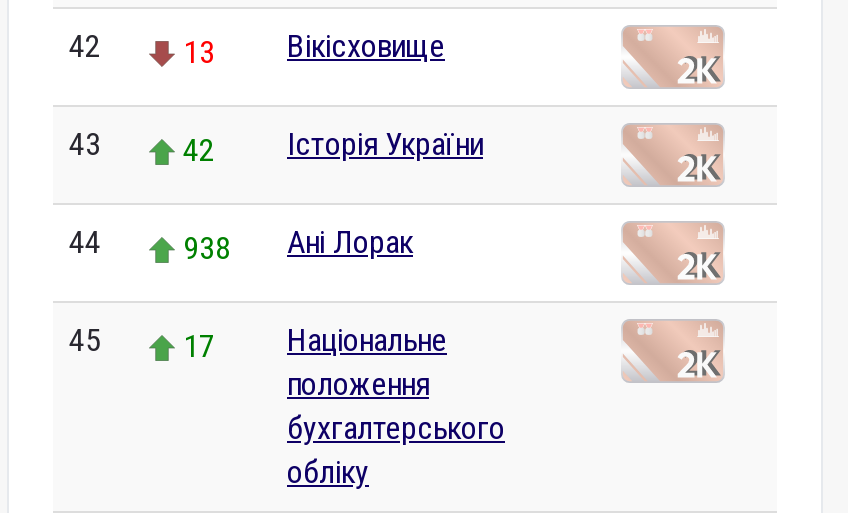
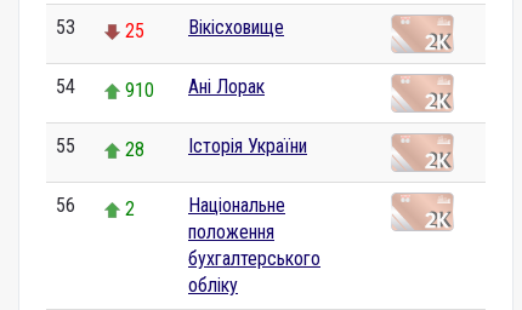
- 42
+ 53

- 13
+ 25

- 43
- 42
- 44
- 938
+ 54
+ 910

moved down: Історія України

moved up: [image]

moved up: Ані Лорак

- 45
- 17
+ 55
+ 28
+ 56
+ 2
